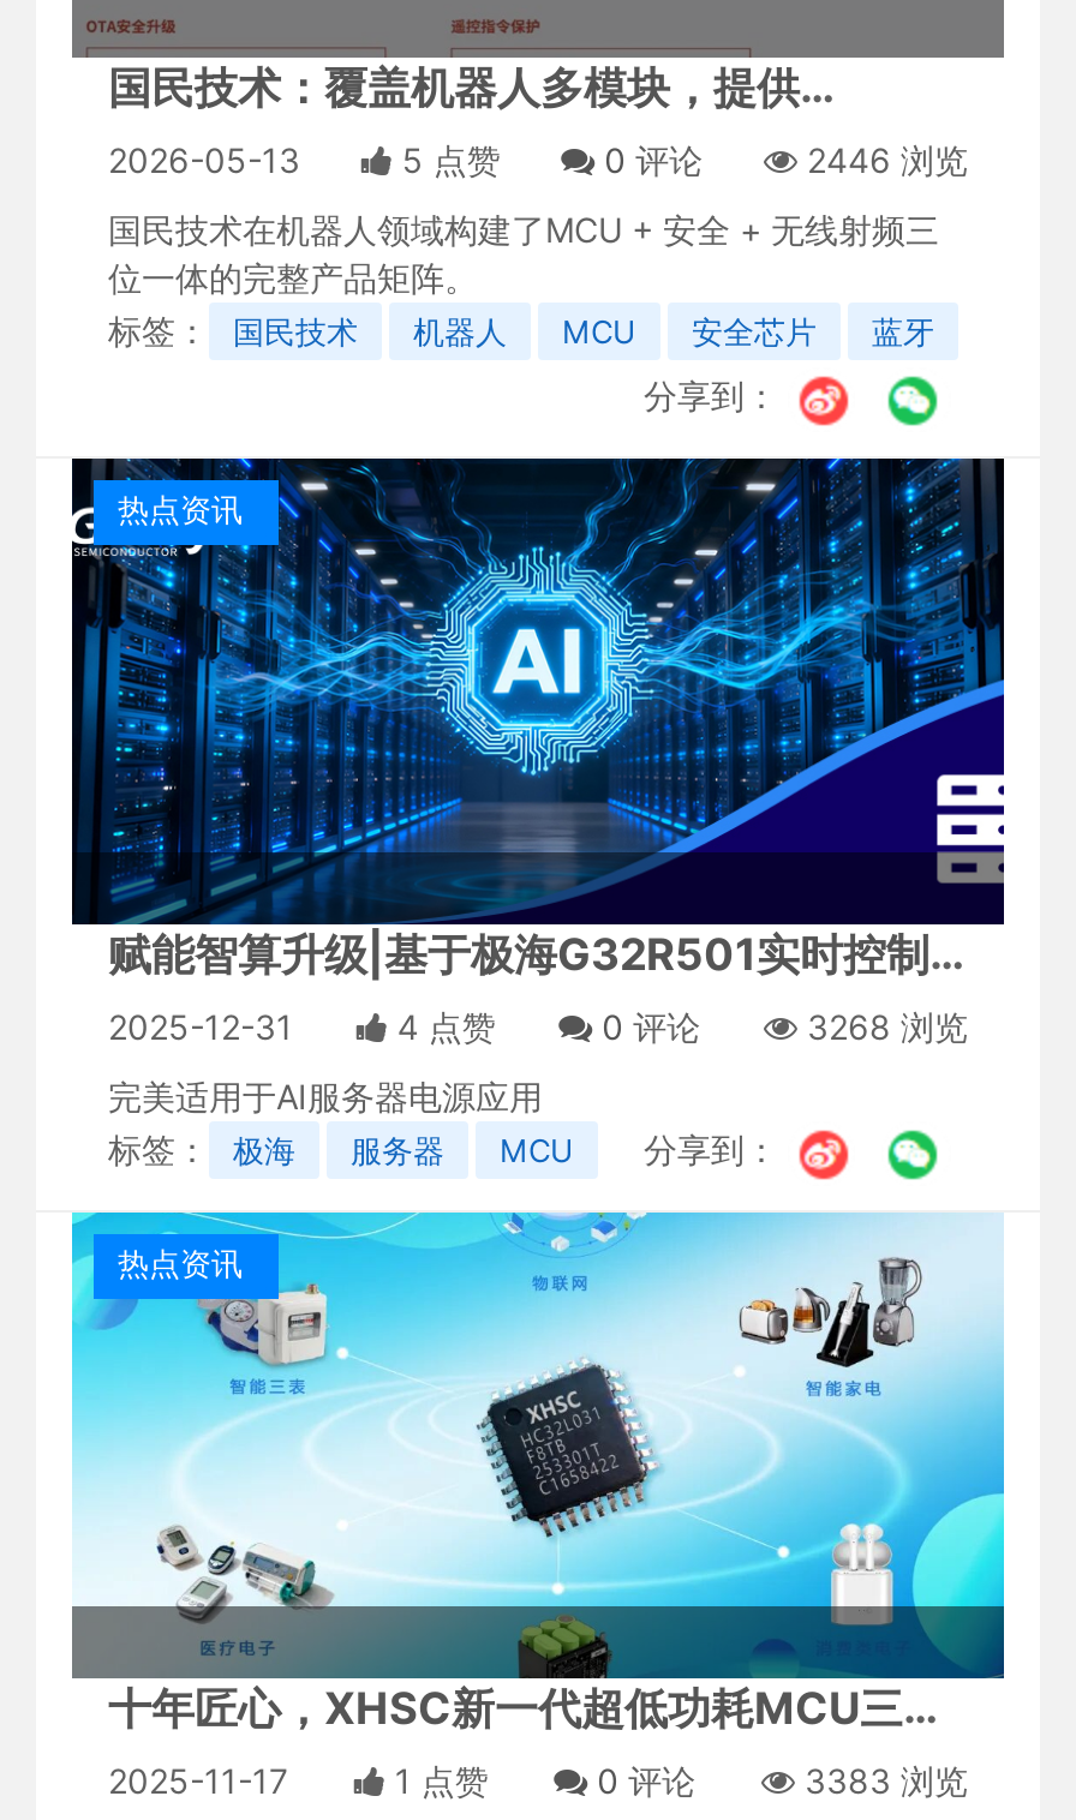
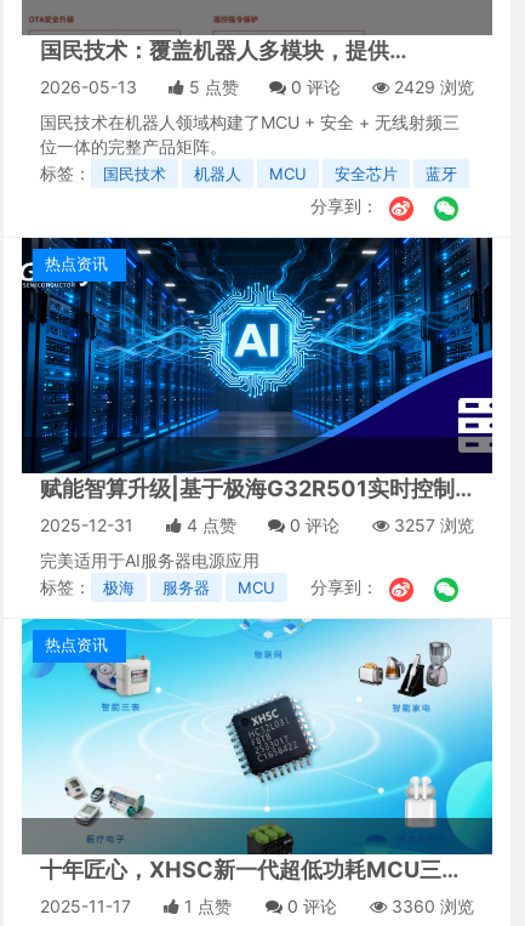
- 2446 浏览
+ 2429 浏览

- 3268 浏览
+ 3257 浏览

- 3383 浏览
+ 3360 浏览
